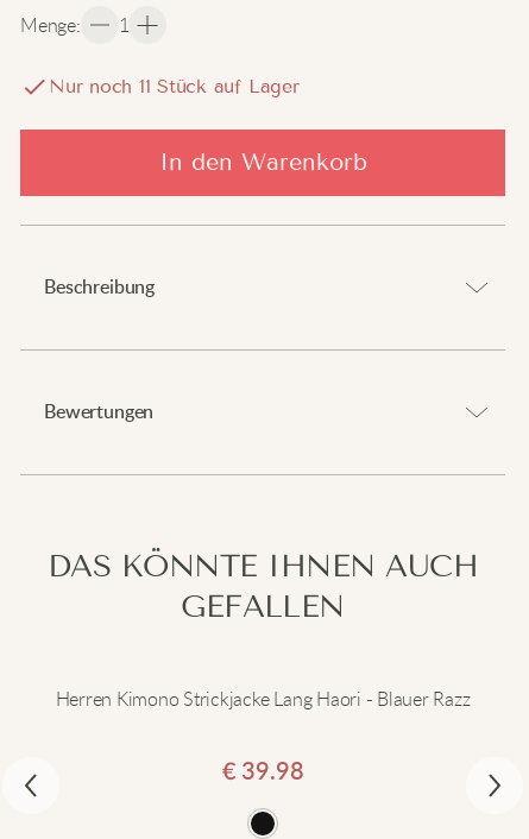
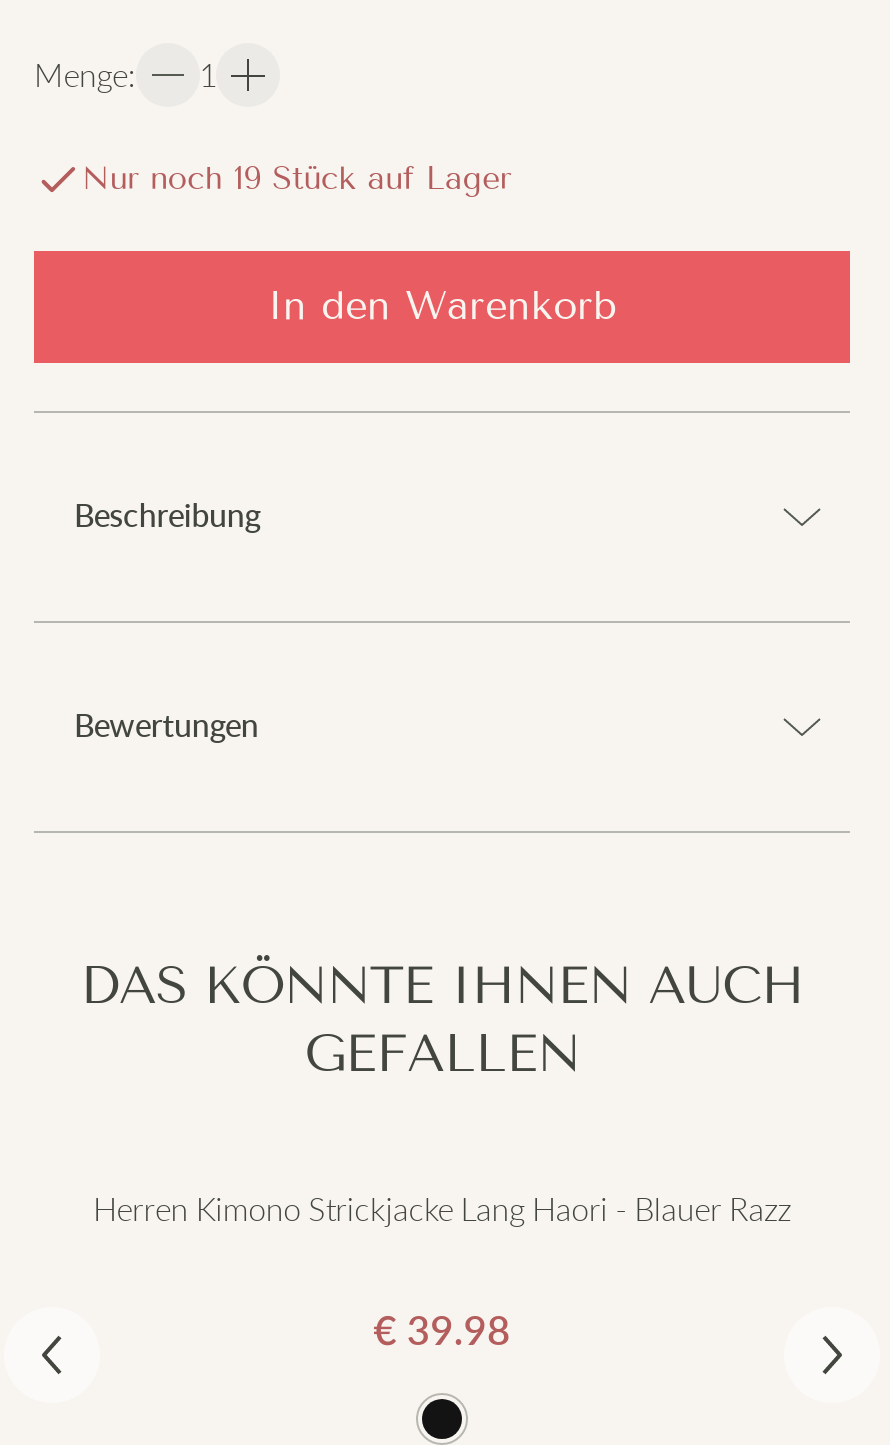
- Nur noch 11 Stück auf Lager
+ Nur noch 19 Stück auf Lager
